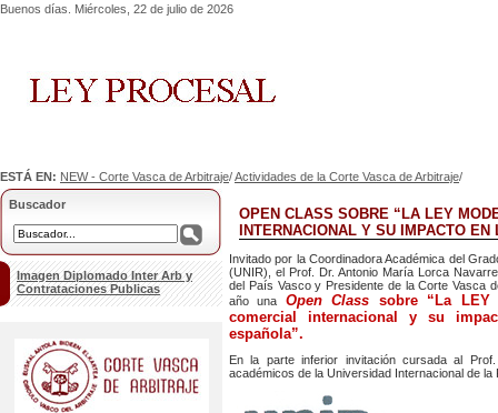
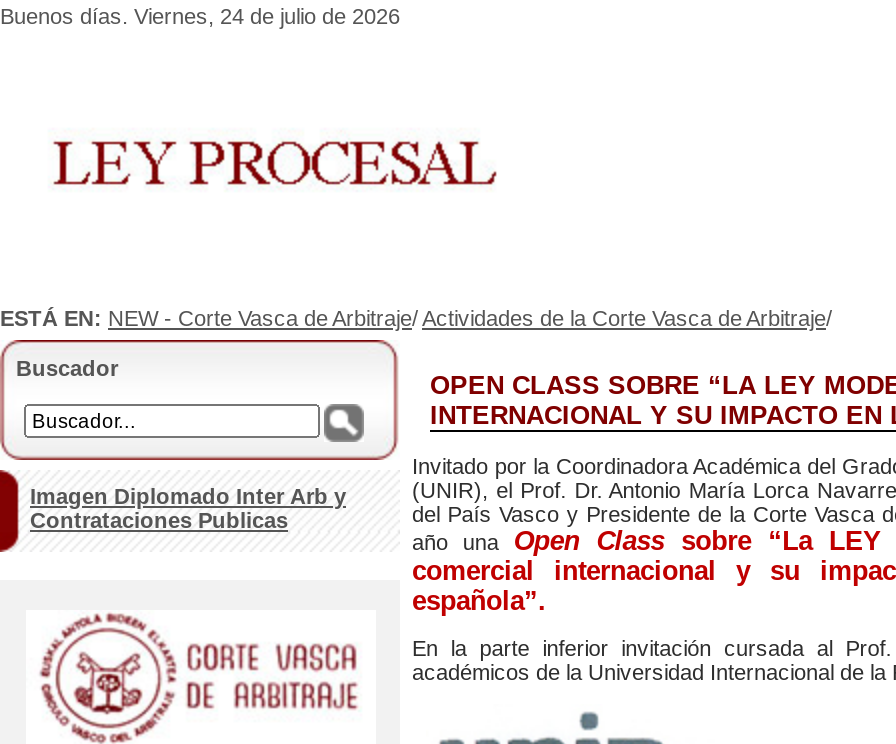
- Buenos días. Miércoles, 22 de julio de 2026
+ Buenos días. Viernes, 24 de julio de 2026
